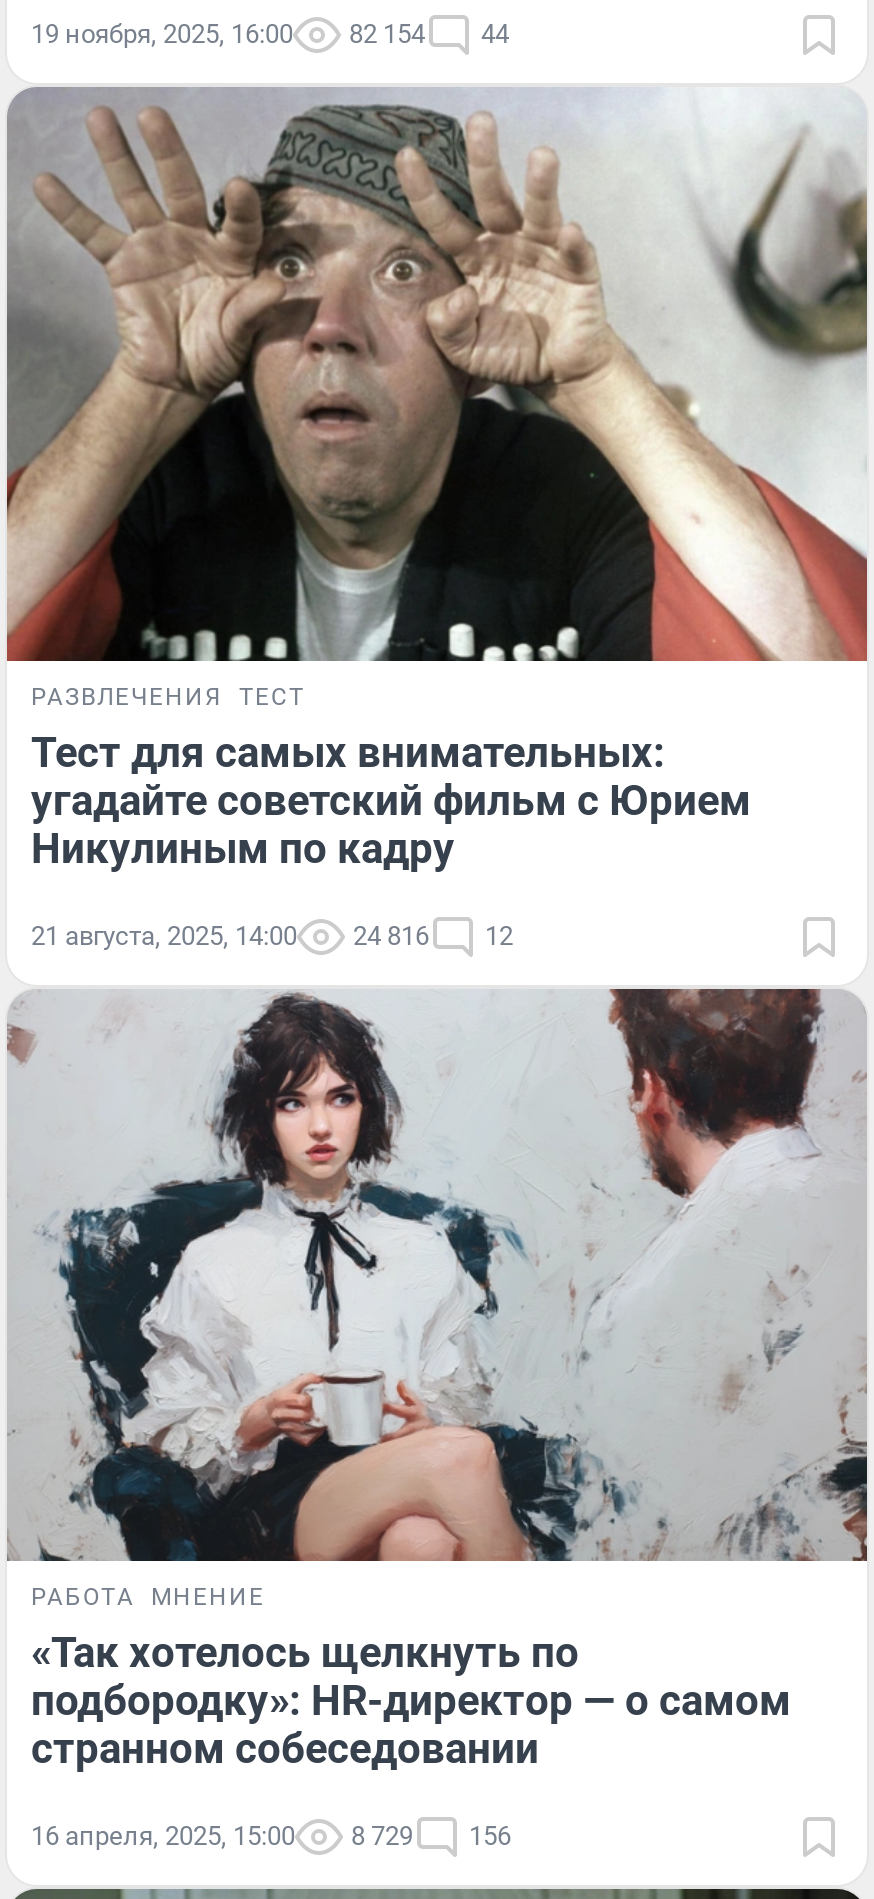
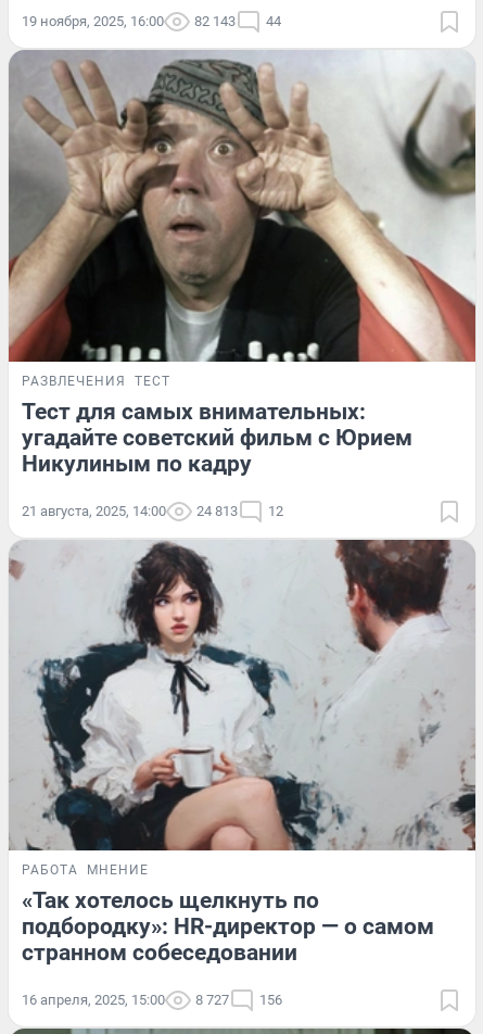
- 19 ноября, 2025, 16:00 82 154 44
+ 19 ноября, 2025, 16:00 82 143 44

- 21 августа, 2025, 14:00 24 816 12
+ 21 августа, 2025, 14:00 24 813 12

- 16 апреля, 2025, 15:00 8 729 156
+ 16 апреля, 2025, 15:00 8 727 156
